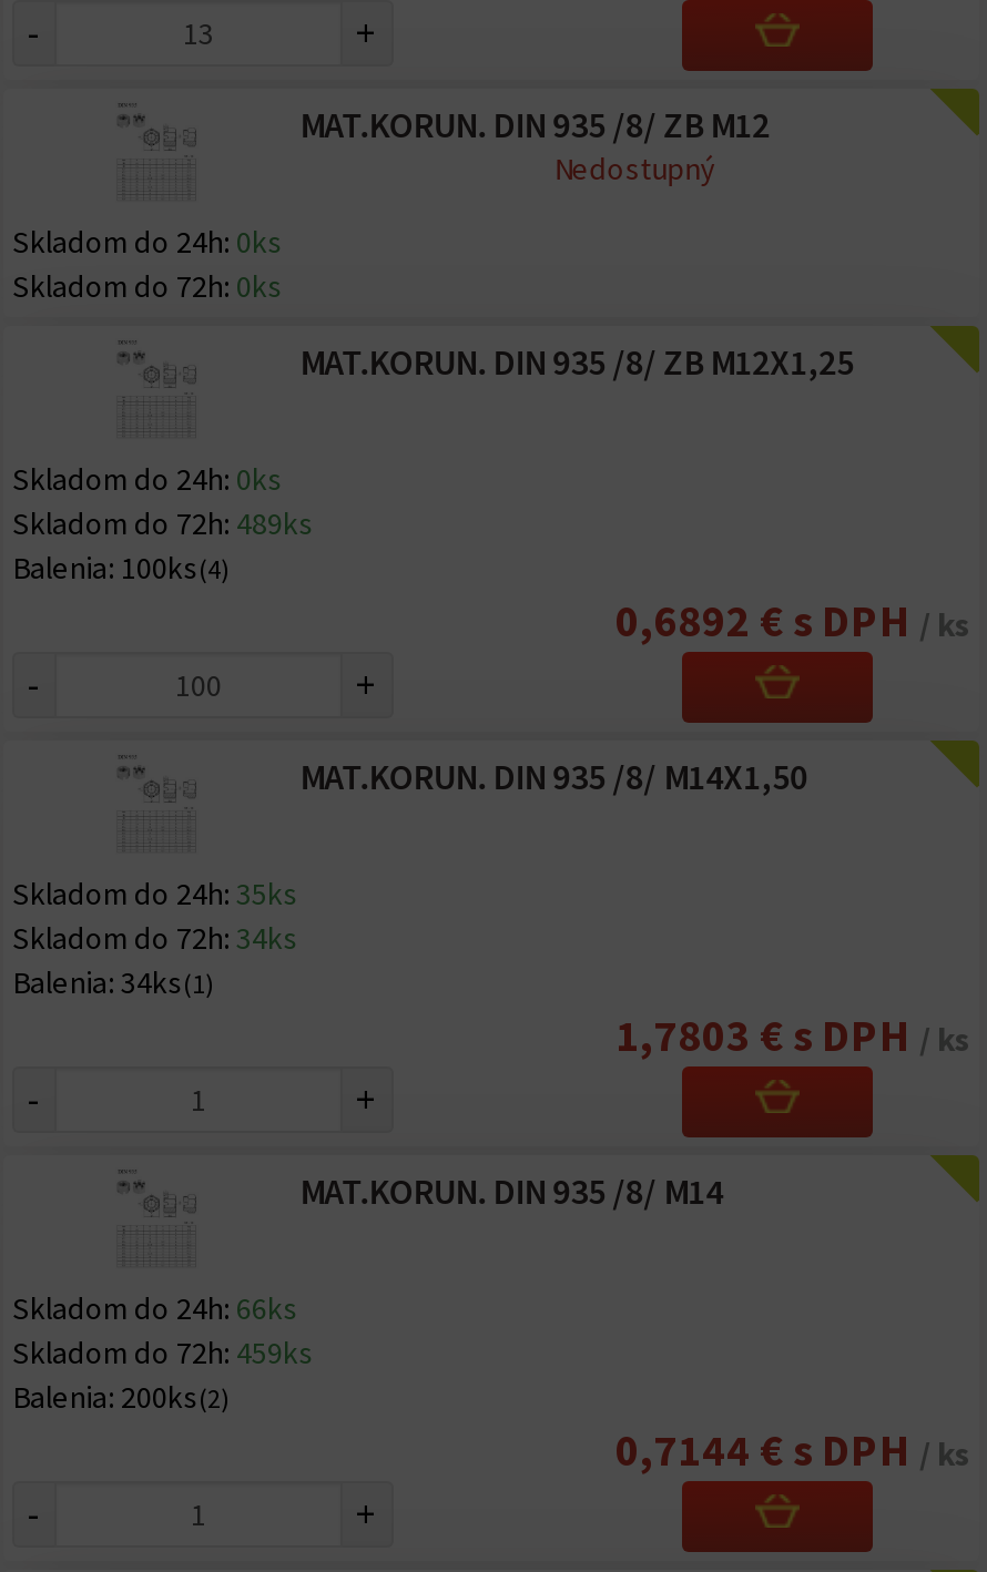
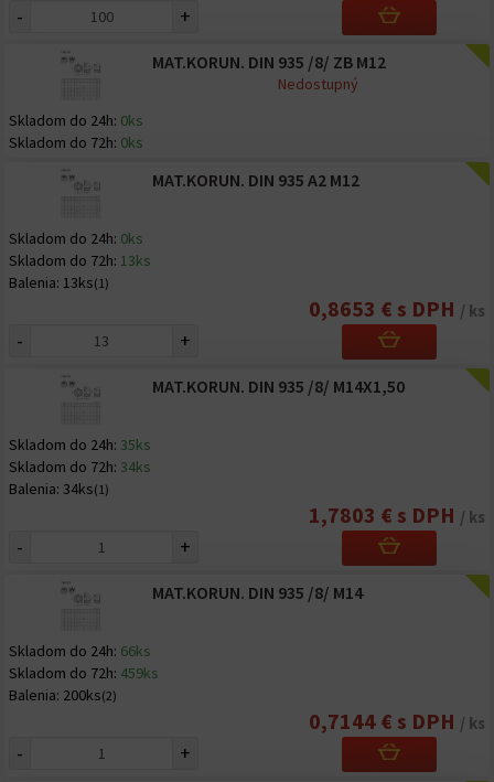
- MAT.KORUN. DIN 935 /8/ ZB M12X1,25
+ MAT.KORUN. DIN 935 A2 M12

- Skladom do 72h: 489ks
+ Skladom do 72h: 13ks

- Balenia: 100ks(4)
+ Balenia: 13ks(1)

- 0,6892 € s DPH / ks
+ 0,8653 € s DPH / ks
